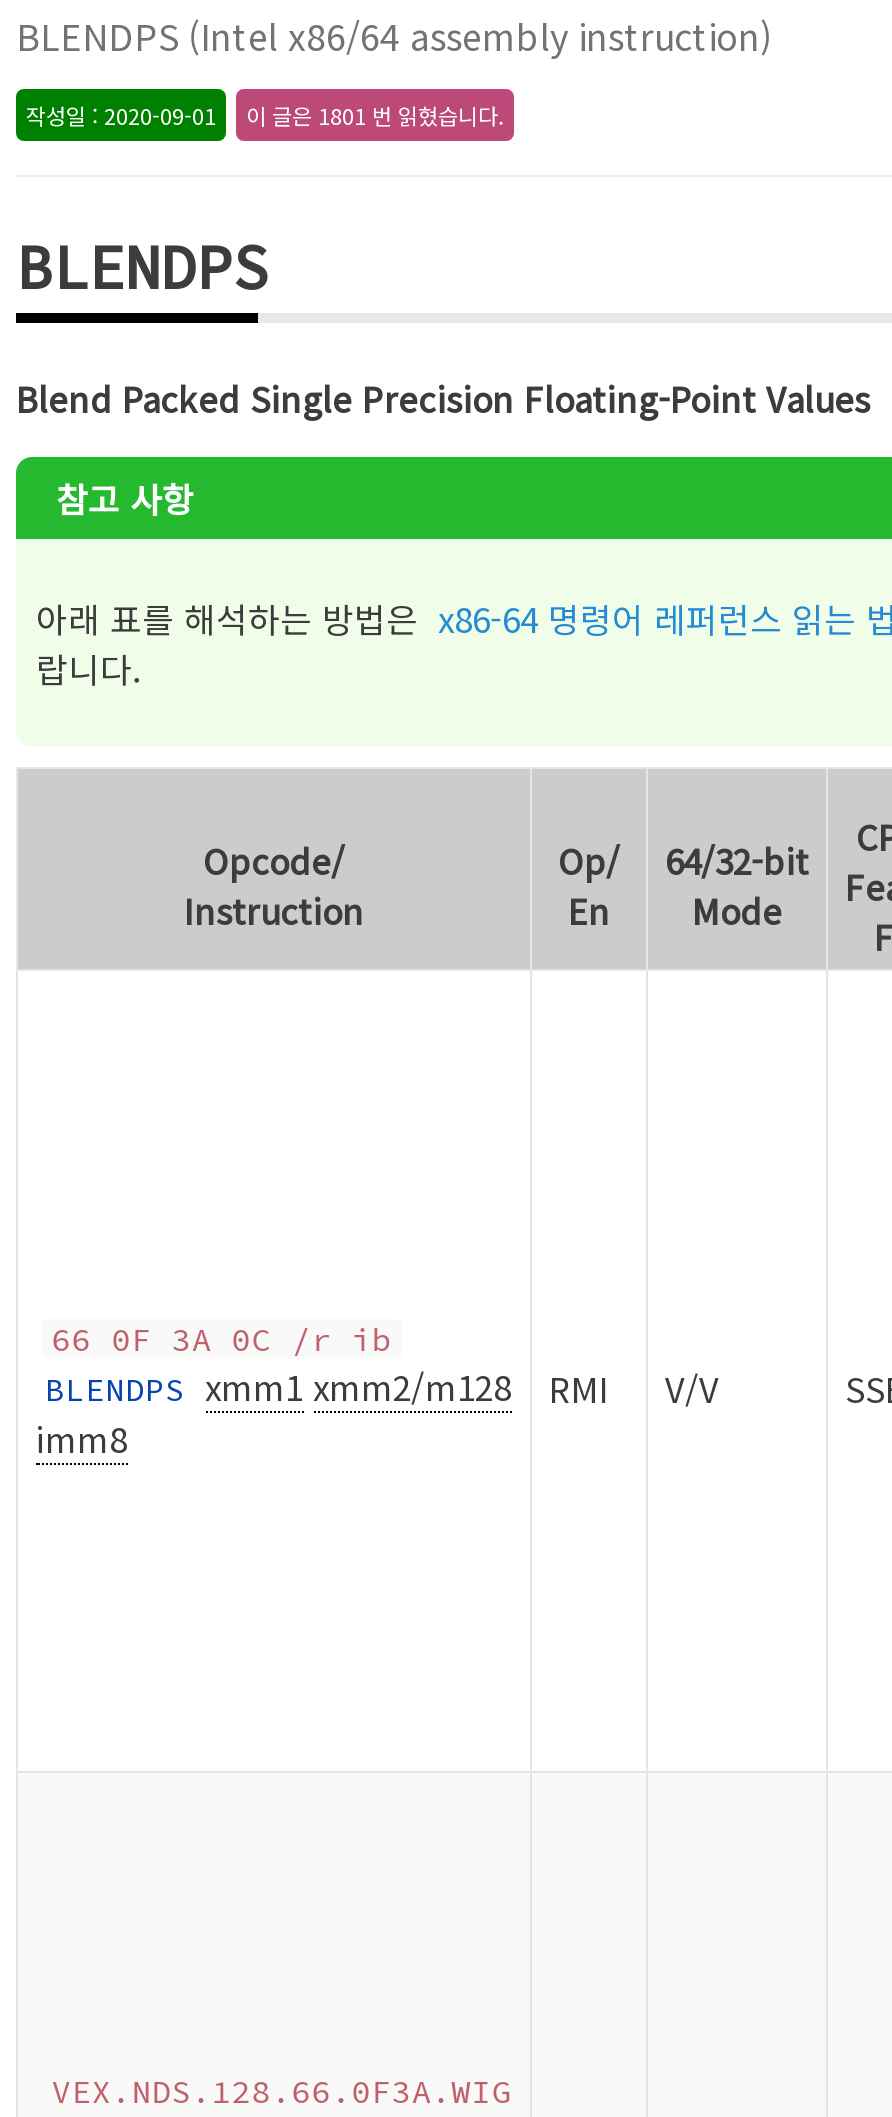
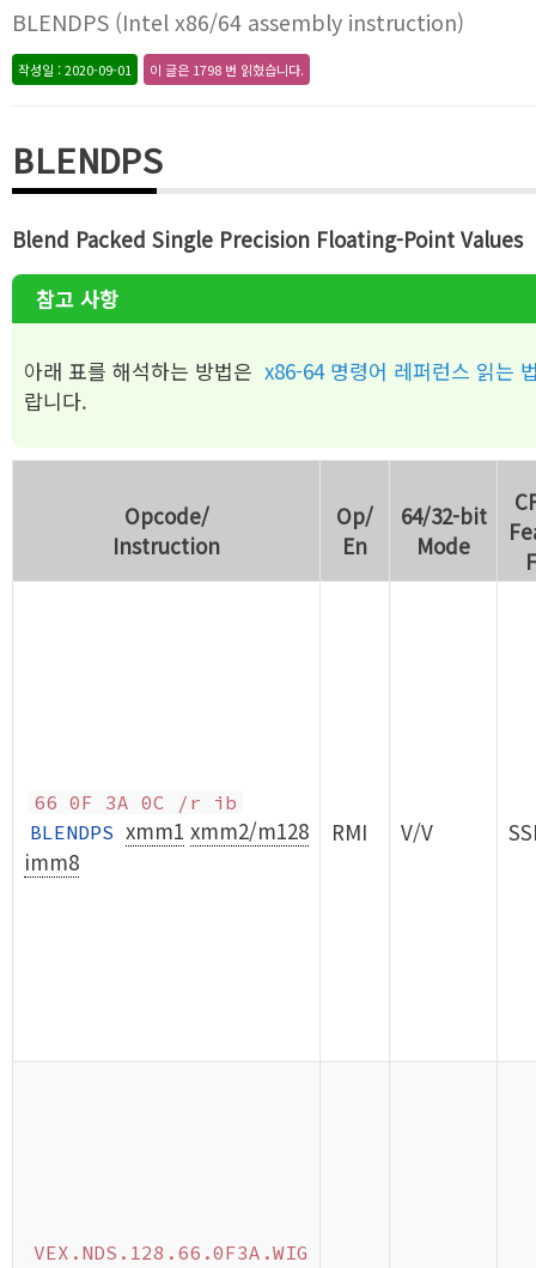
- 이 글은 1801 번 읽혔습니다.
+ 이 글은 1798 번 읽혔습니다.
